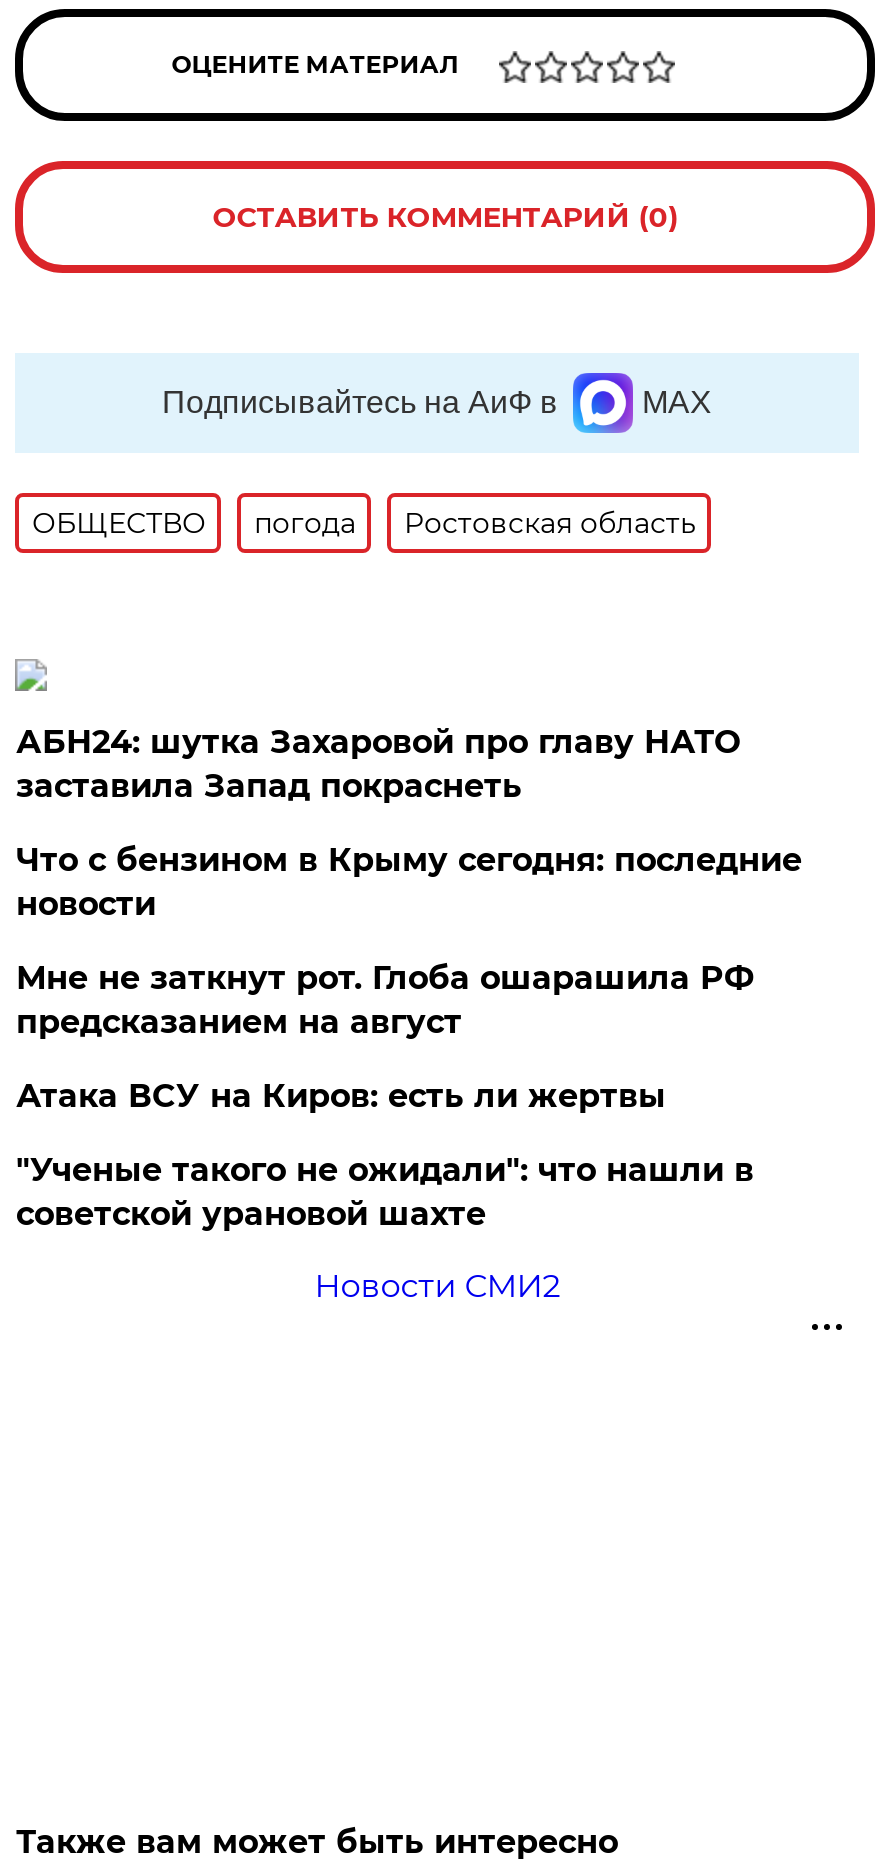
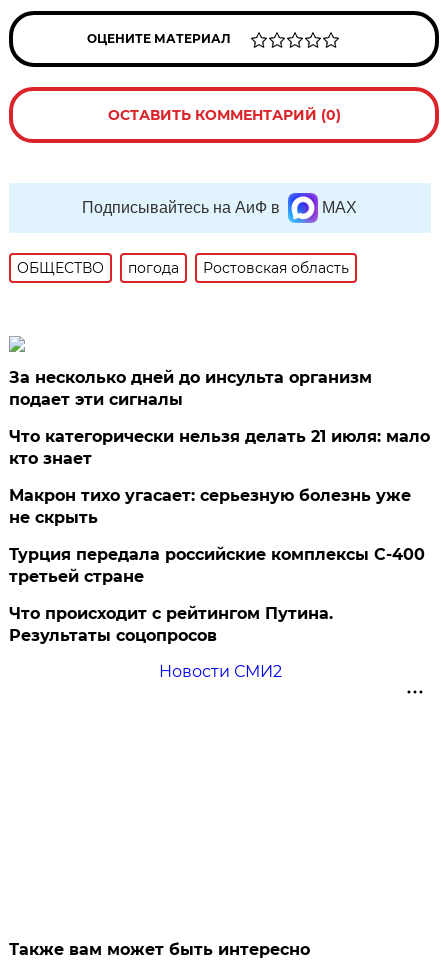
- АБН24: шутка Захаровой про главу НАТО
- заставила Запад покраснеть
+ За несколько дней до инсульта организм
+ подает эти сигналы

- Что с бензином в Крыму сегодня: последние
- новости
+ Что категорически нельзя делать 21 июля: мало
+ кто знает

- Мне не заткнут рот. Глоба ошарашила РФ
- предсказанием на август
+ Макрон тихо угасает: серьезную болезнь уже
+ не скрыть

- Атака ВСУ на Киров: есть ли жертвы
+ Турция передала российские комплексы С-400
+ третьей стране

- "Ученые такого не ожидали": что нашли в
- советской урановой шахте
+ Что происходит с рейтингом Путина.
+ Результаты соцопросов
